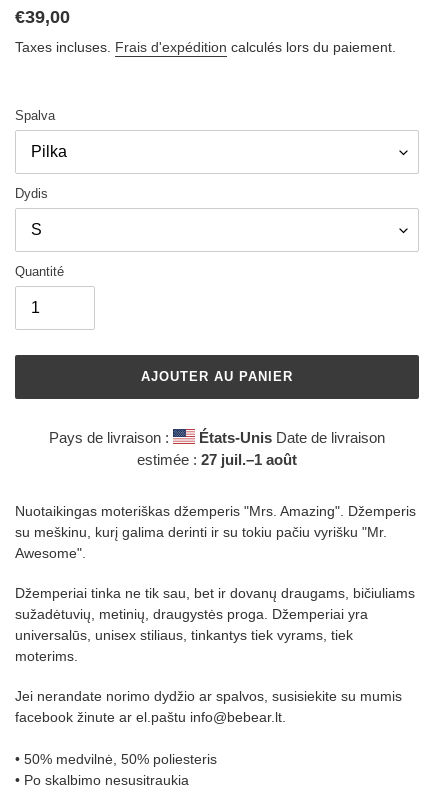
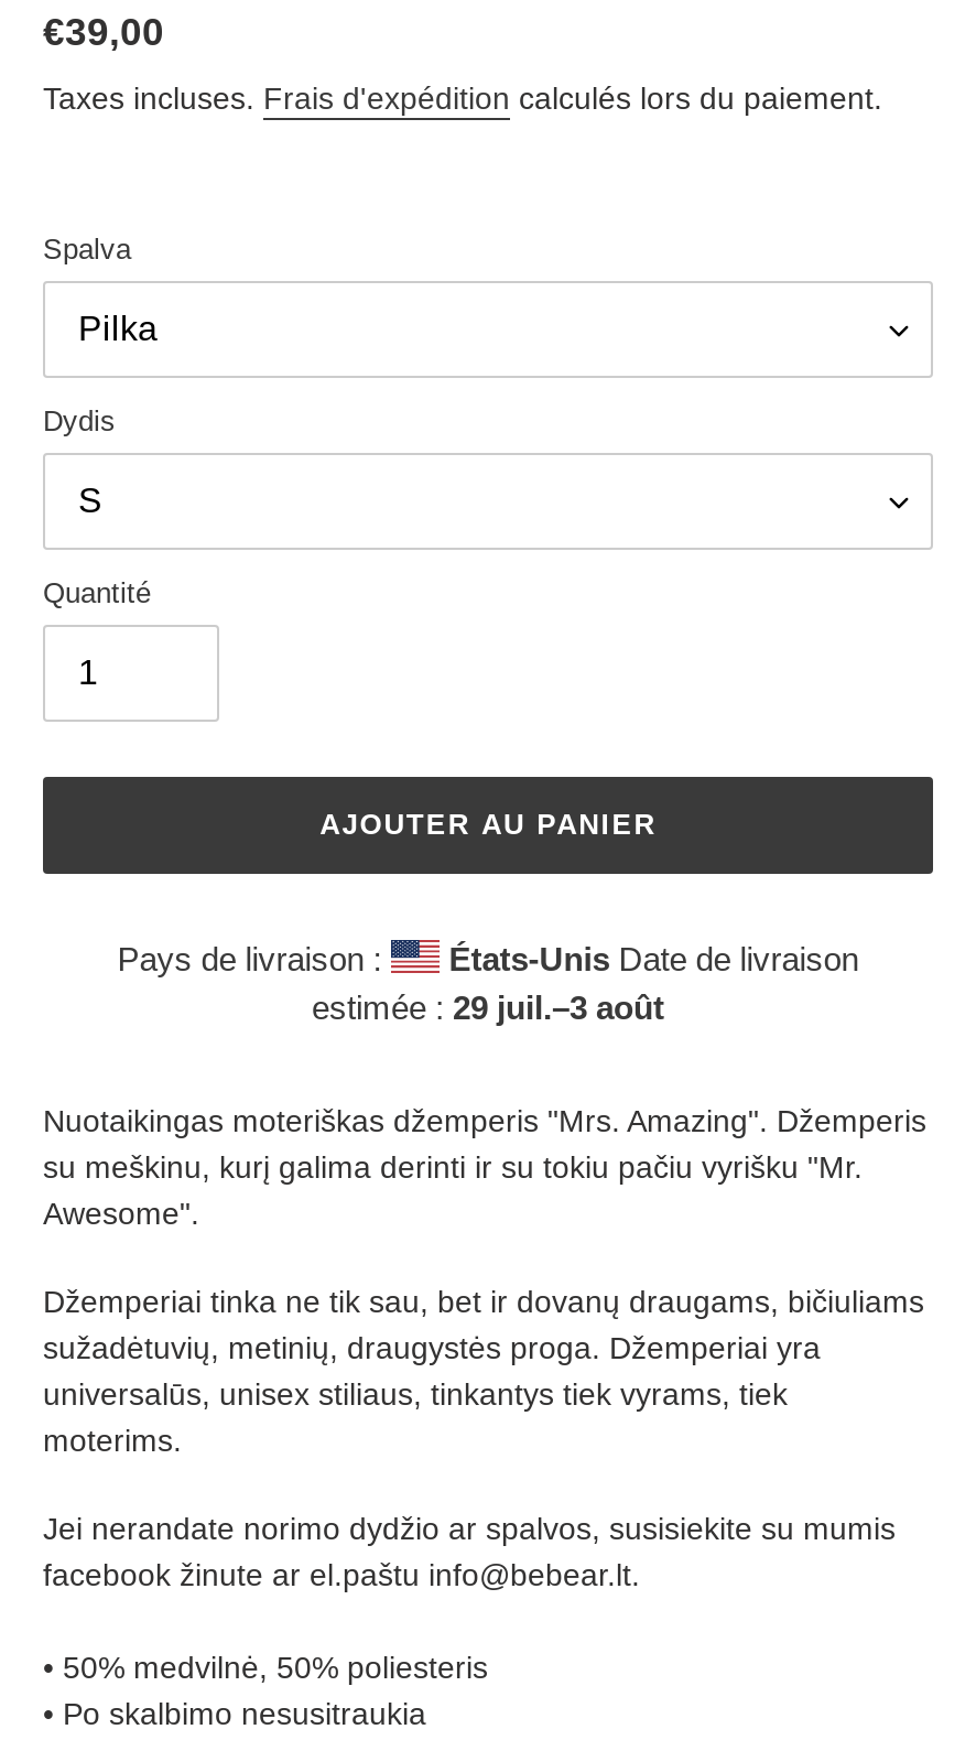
- estimée : 27 juil.–1 août
+ estimée : 29 juil.–3 août
